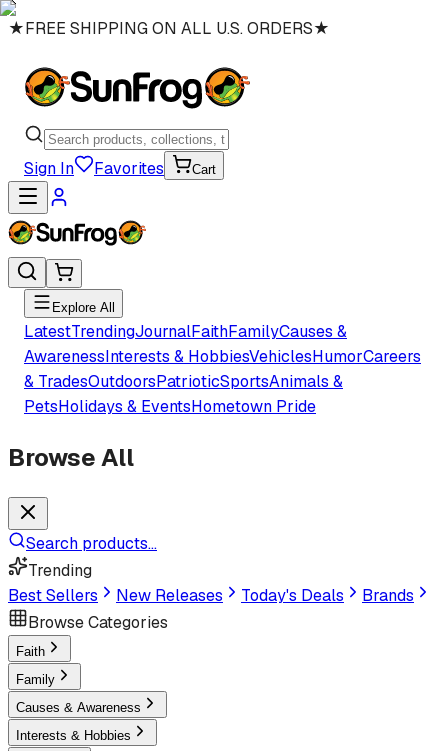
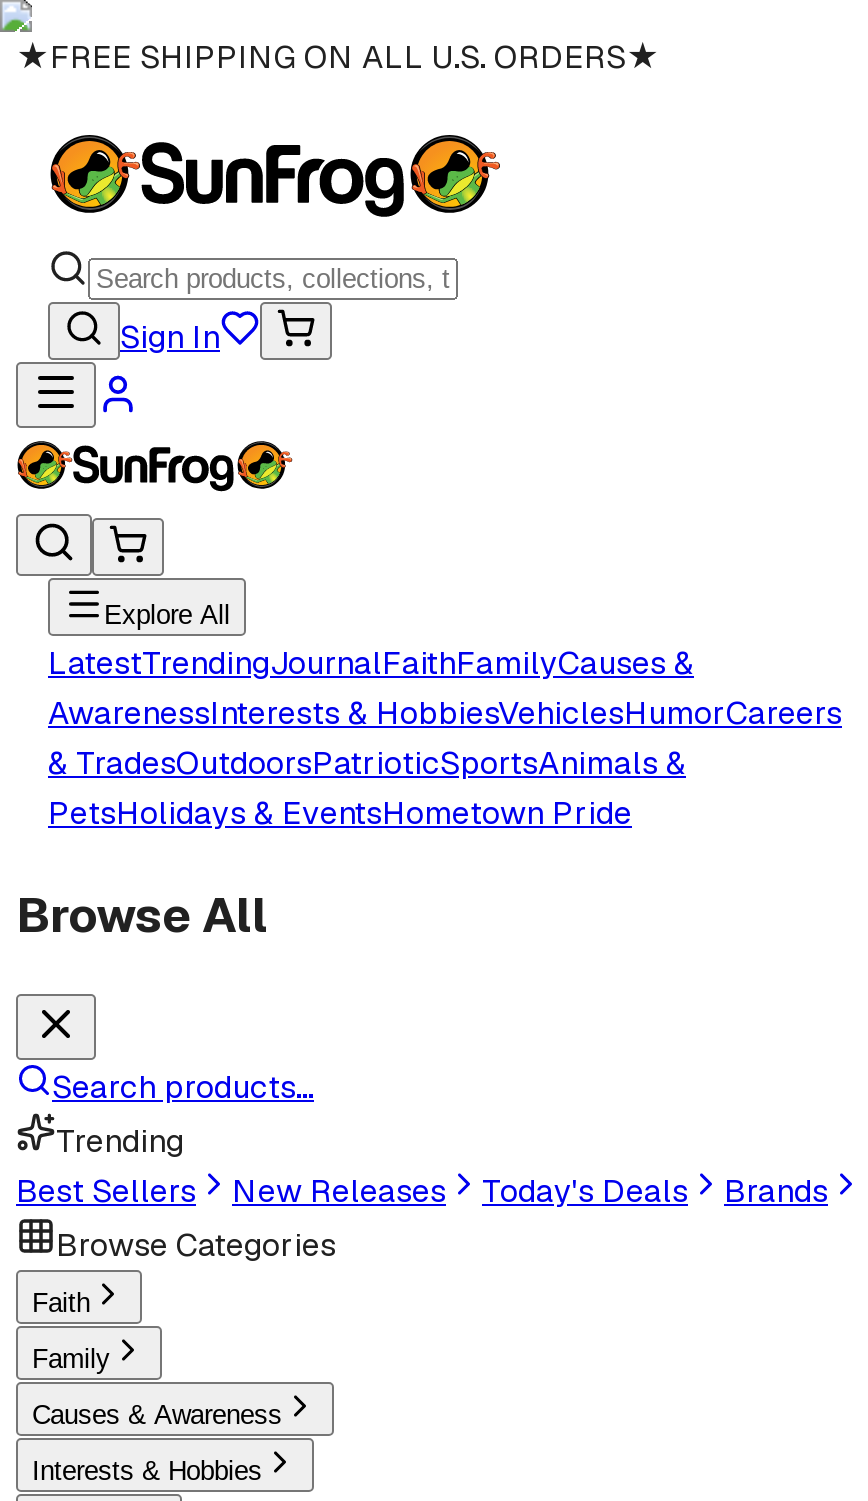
- Favorites
- Cart
